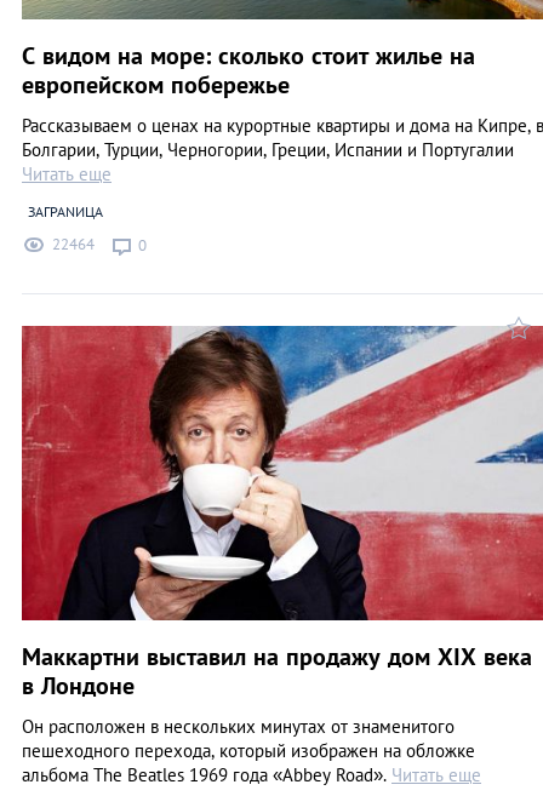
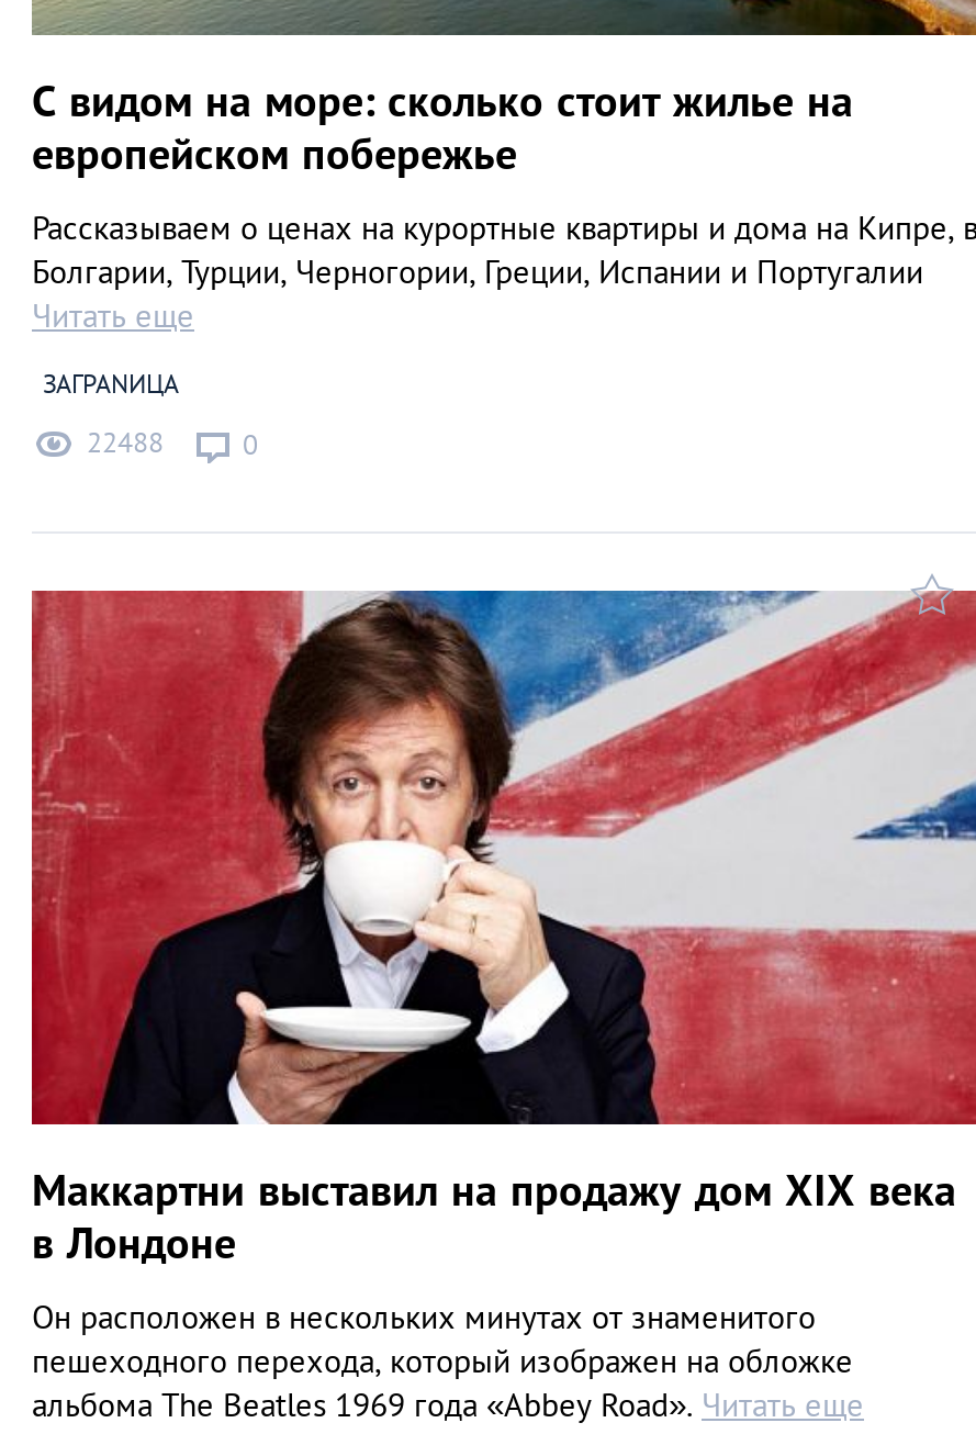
- 22464
+ 22488
